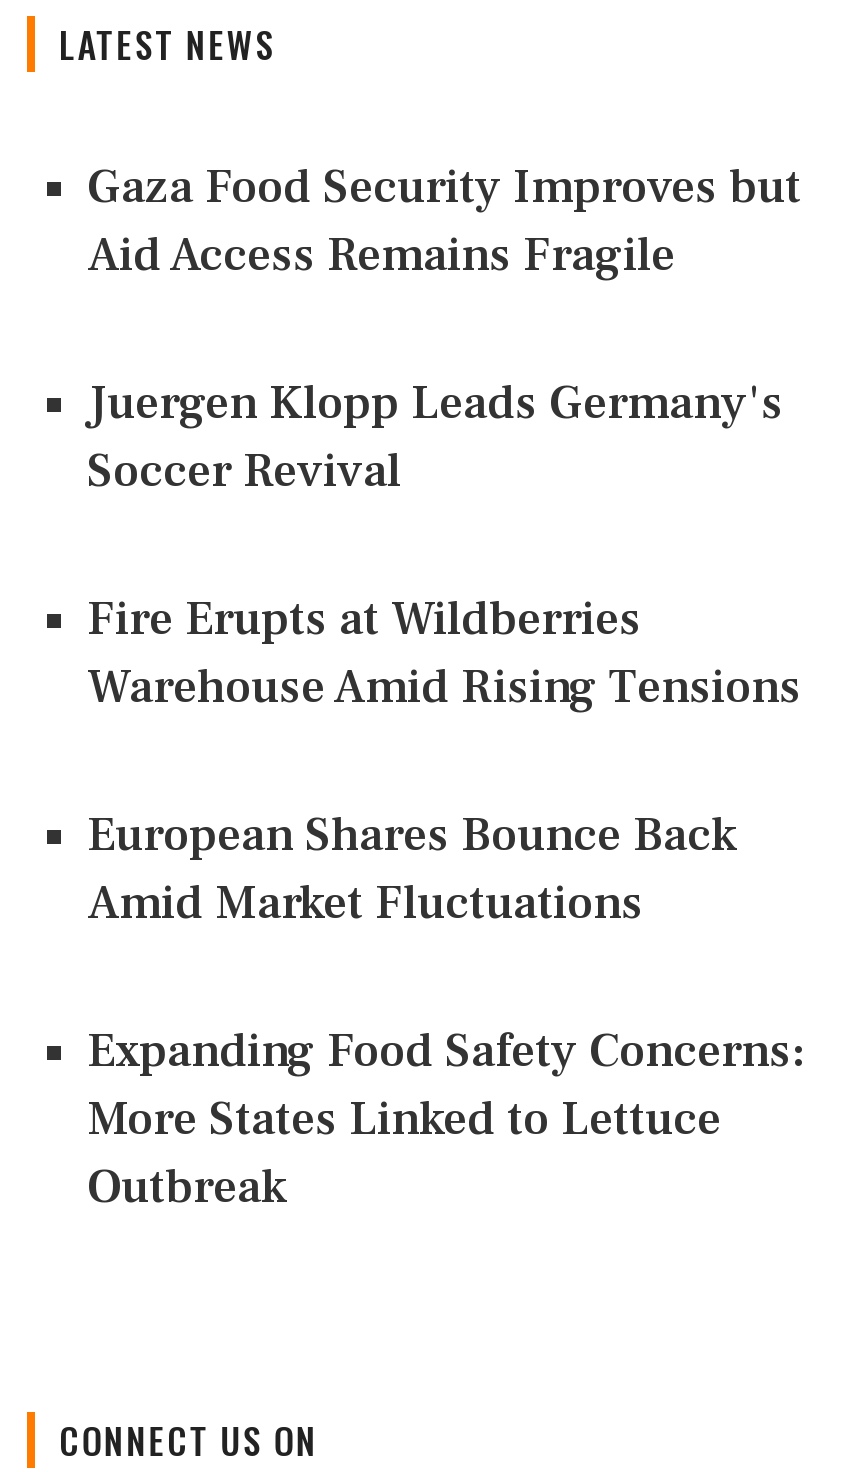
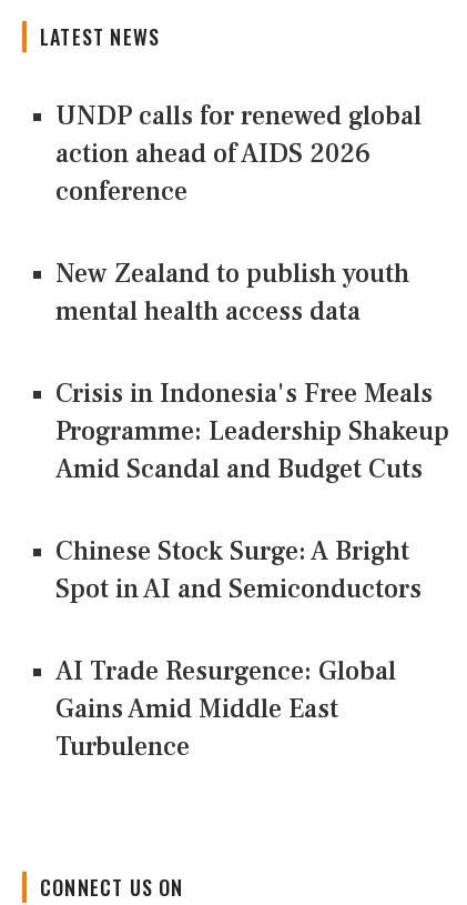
- Gaza Food Security Improves but
- Aid Access Remains Fragile
+ UNDP calls for renewed global
+ action ahead of AIDS 2026
+ conference

- Juergen Klopp Leads Germany's
- Soccer Revival
+ New Zealand to publish youth
+ mental health access data

- Fire Erupts at Wildberries
- Warehouse Amid Rising Tensions
+ Crisis in Indonesia's Free Meals
+ Programme: Leadership Shakeup
+ Amid Scandal and Budget Cuts

- European Shares Bounce Back
- Amid Market Fluctuations
+ Chinese Stock Surge: A Bright
+ Spot in AI and Semiconductors

- Expanding Food Safety Concerns:
- More States Linked to Lettuce
- Outbreak
+ AI Trade Resurgence: Global
+ Gains Amid Middle East
+ Turbulence
